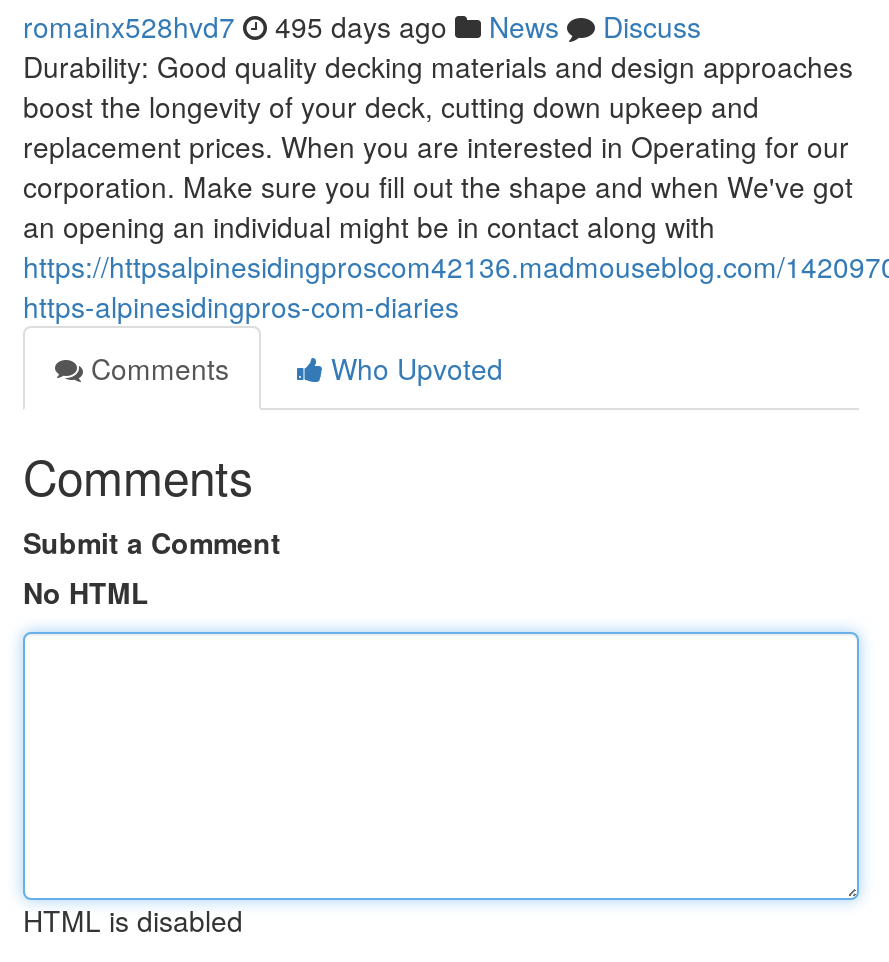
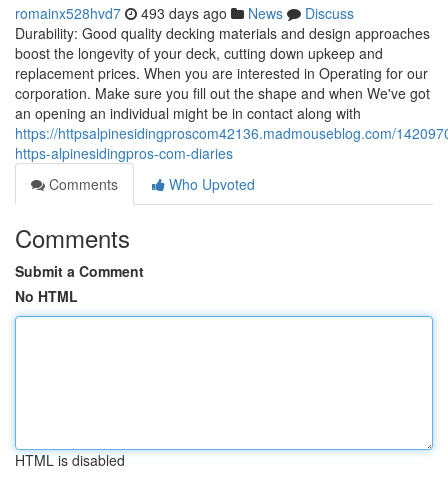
- romainx528hvd7 495 days ago News Discuss
+ romainx528hvd7 493 days ago News Discuss
